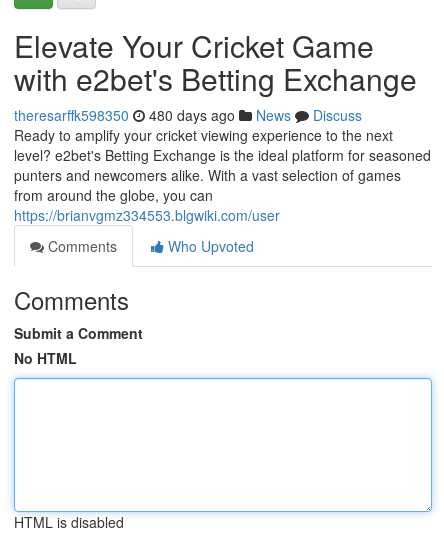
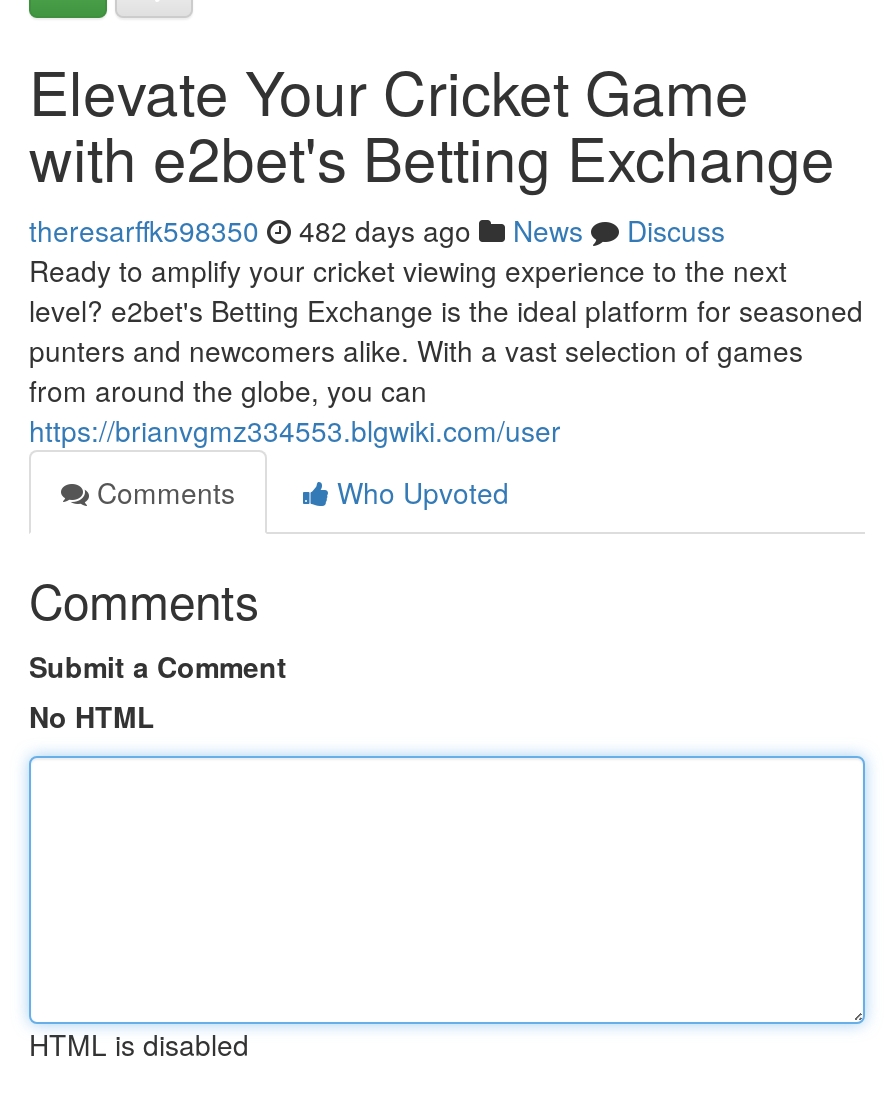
- theresarffk598350 480 days ago News Discuss
+ theresarffk598350 482 days ago News Discuss
